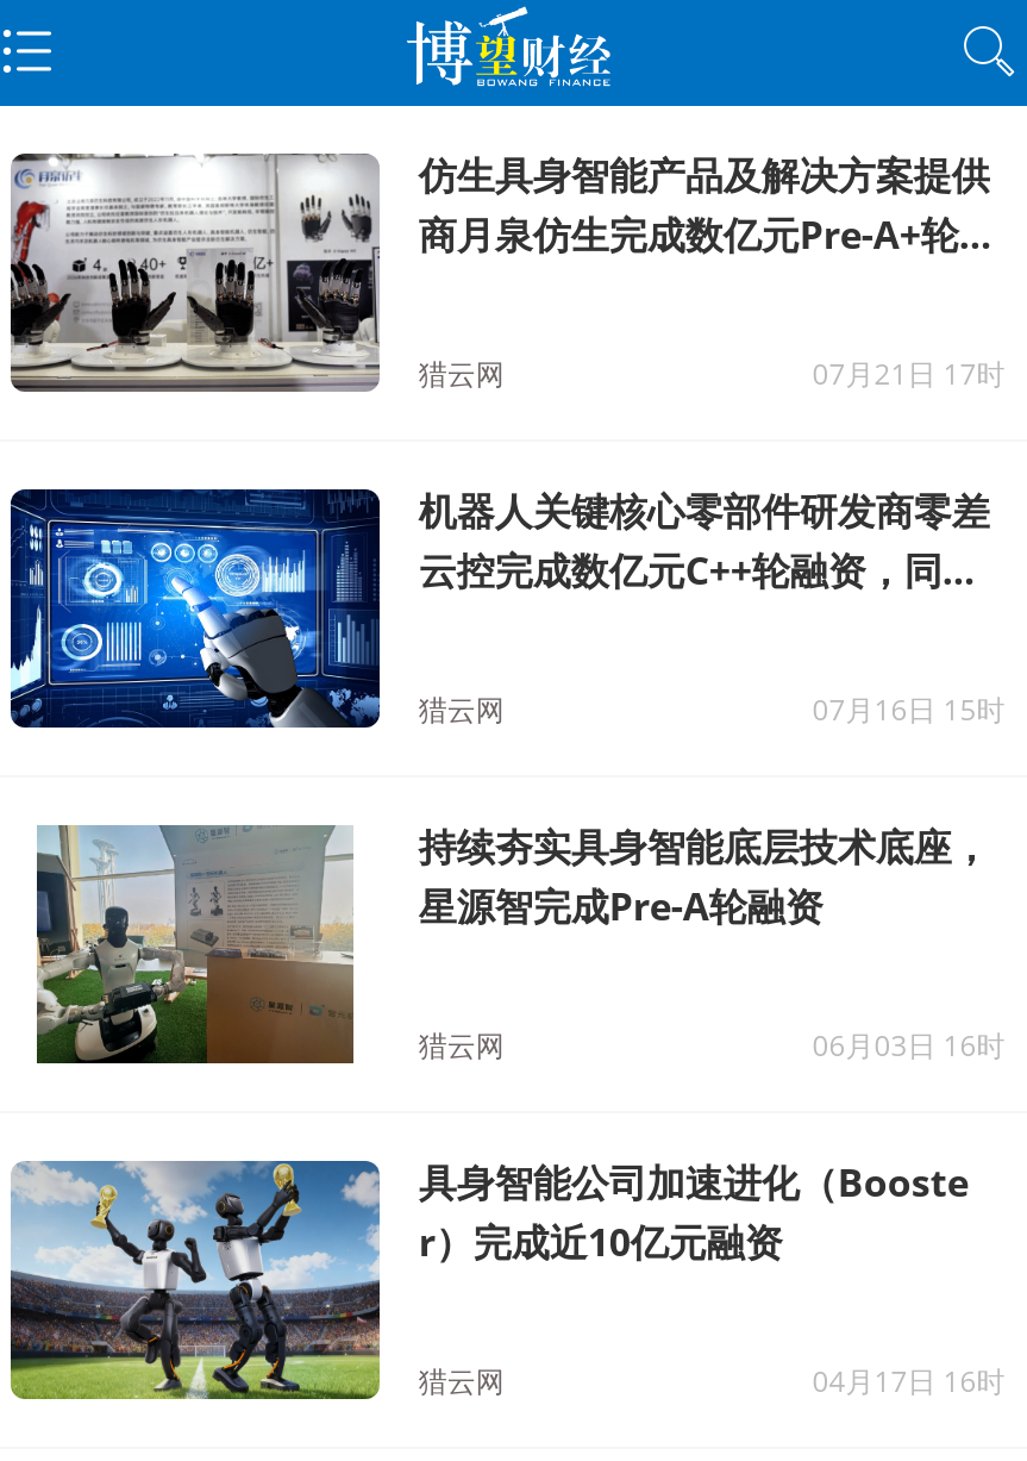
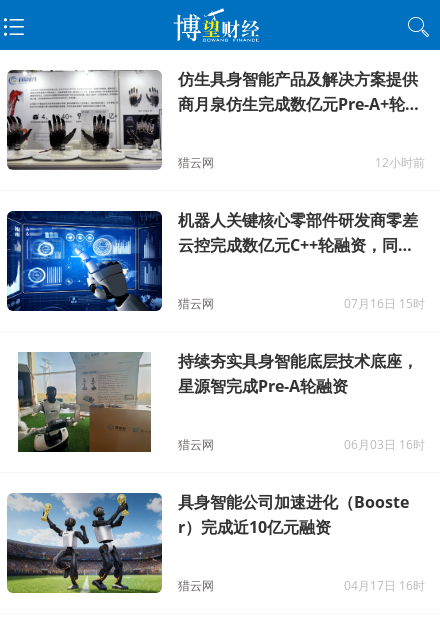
- 07月21日 17时
+ 12小时前
